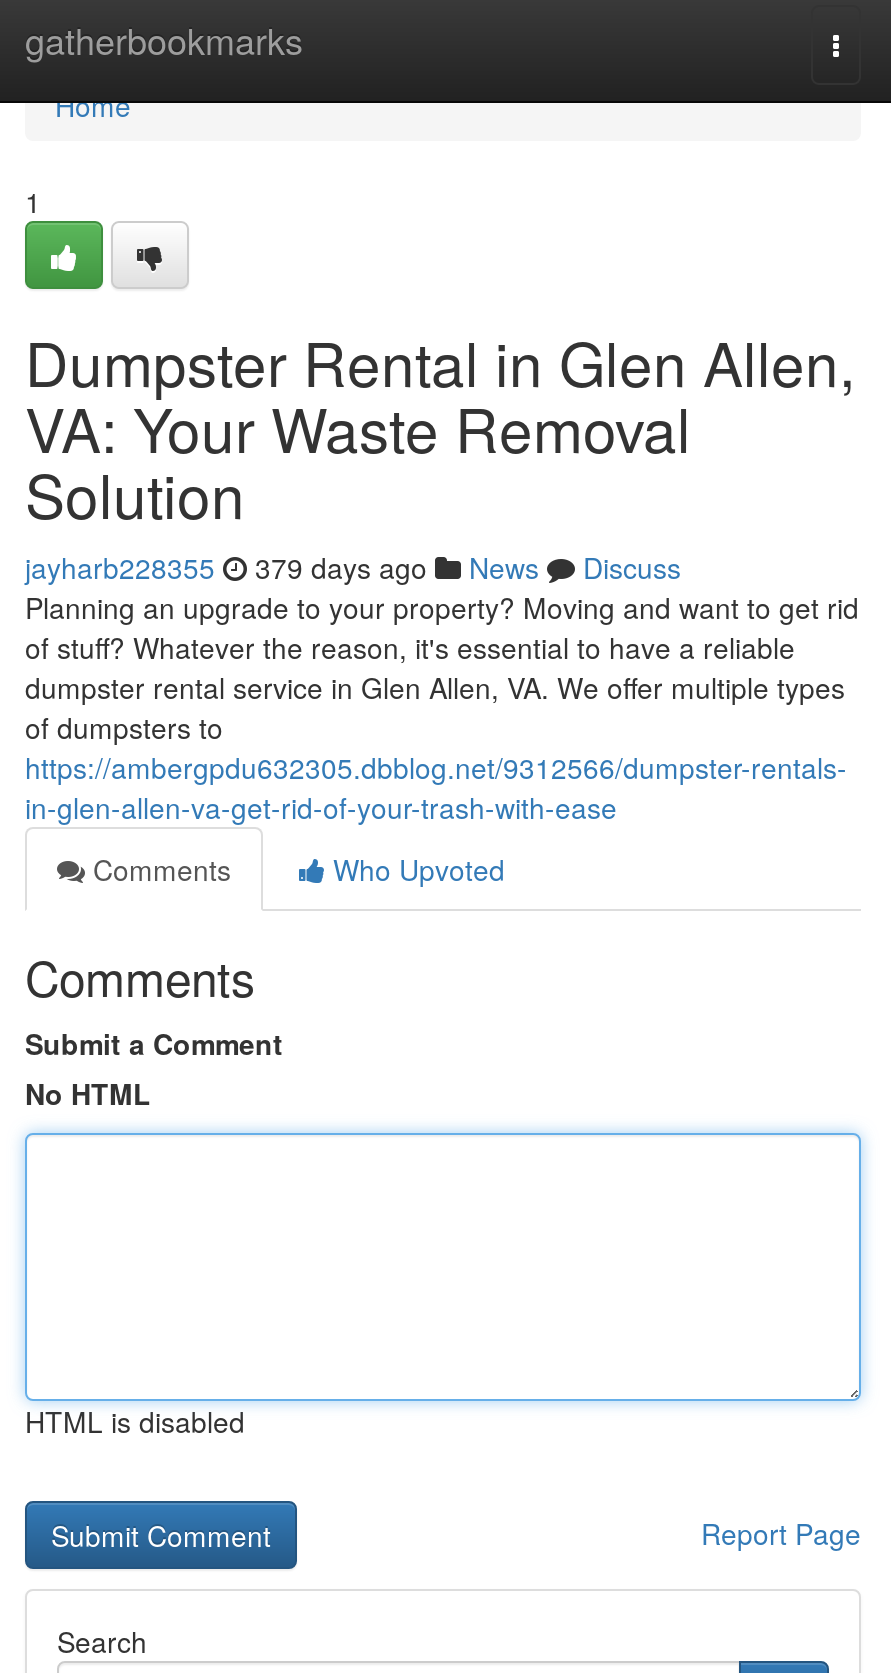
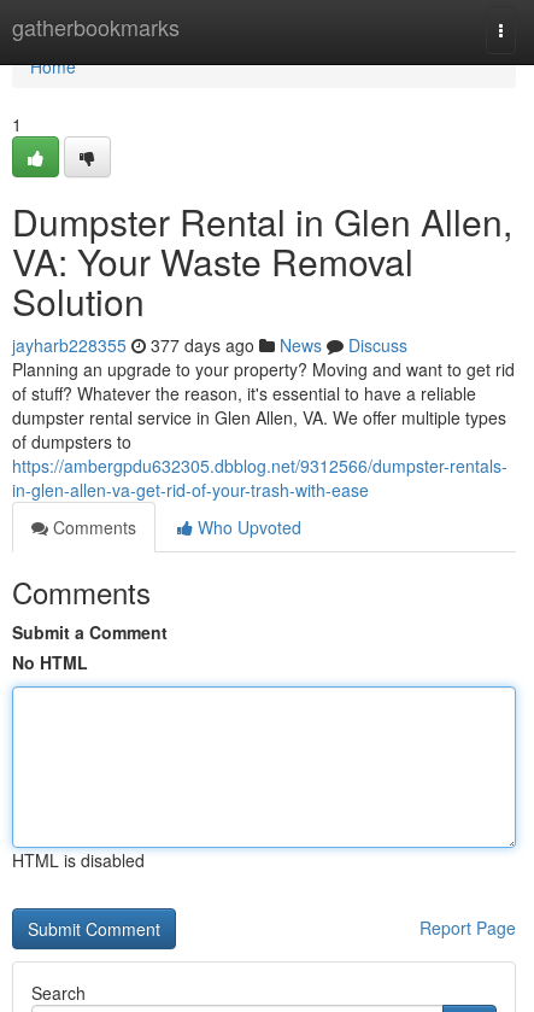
- jayharb228355 379 days ago News Discuss
+ jayharb228355 377 days ago News Discuss
